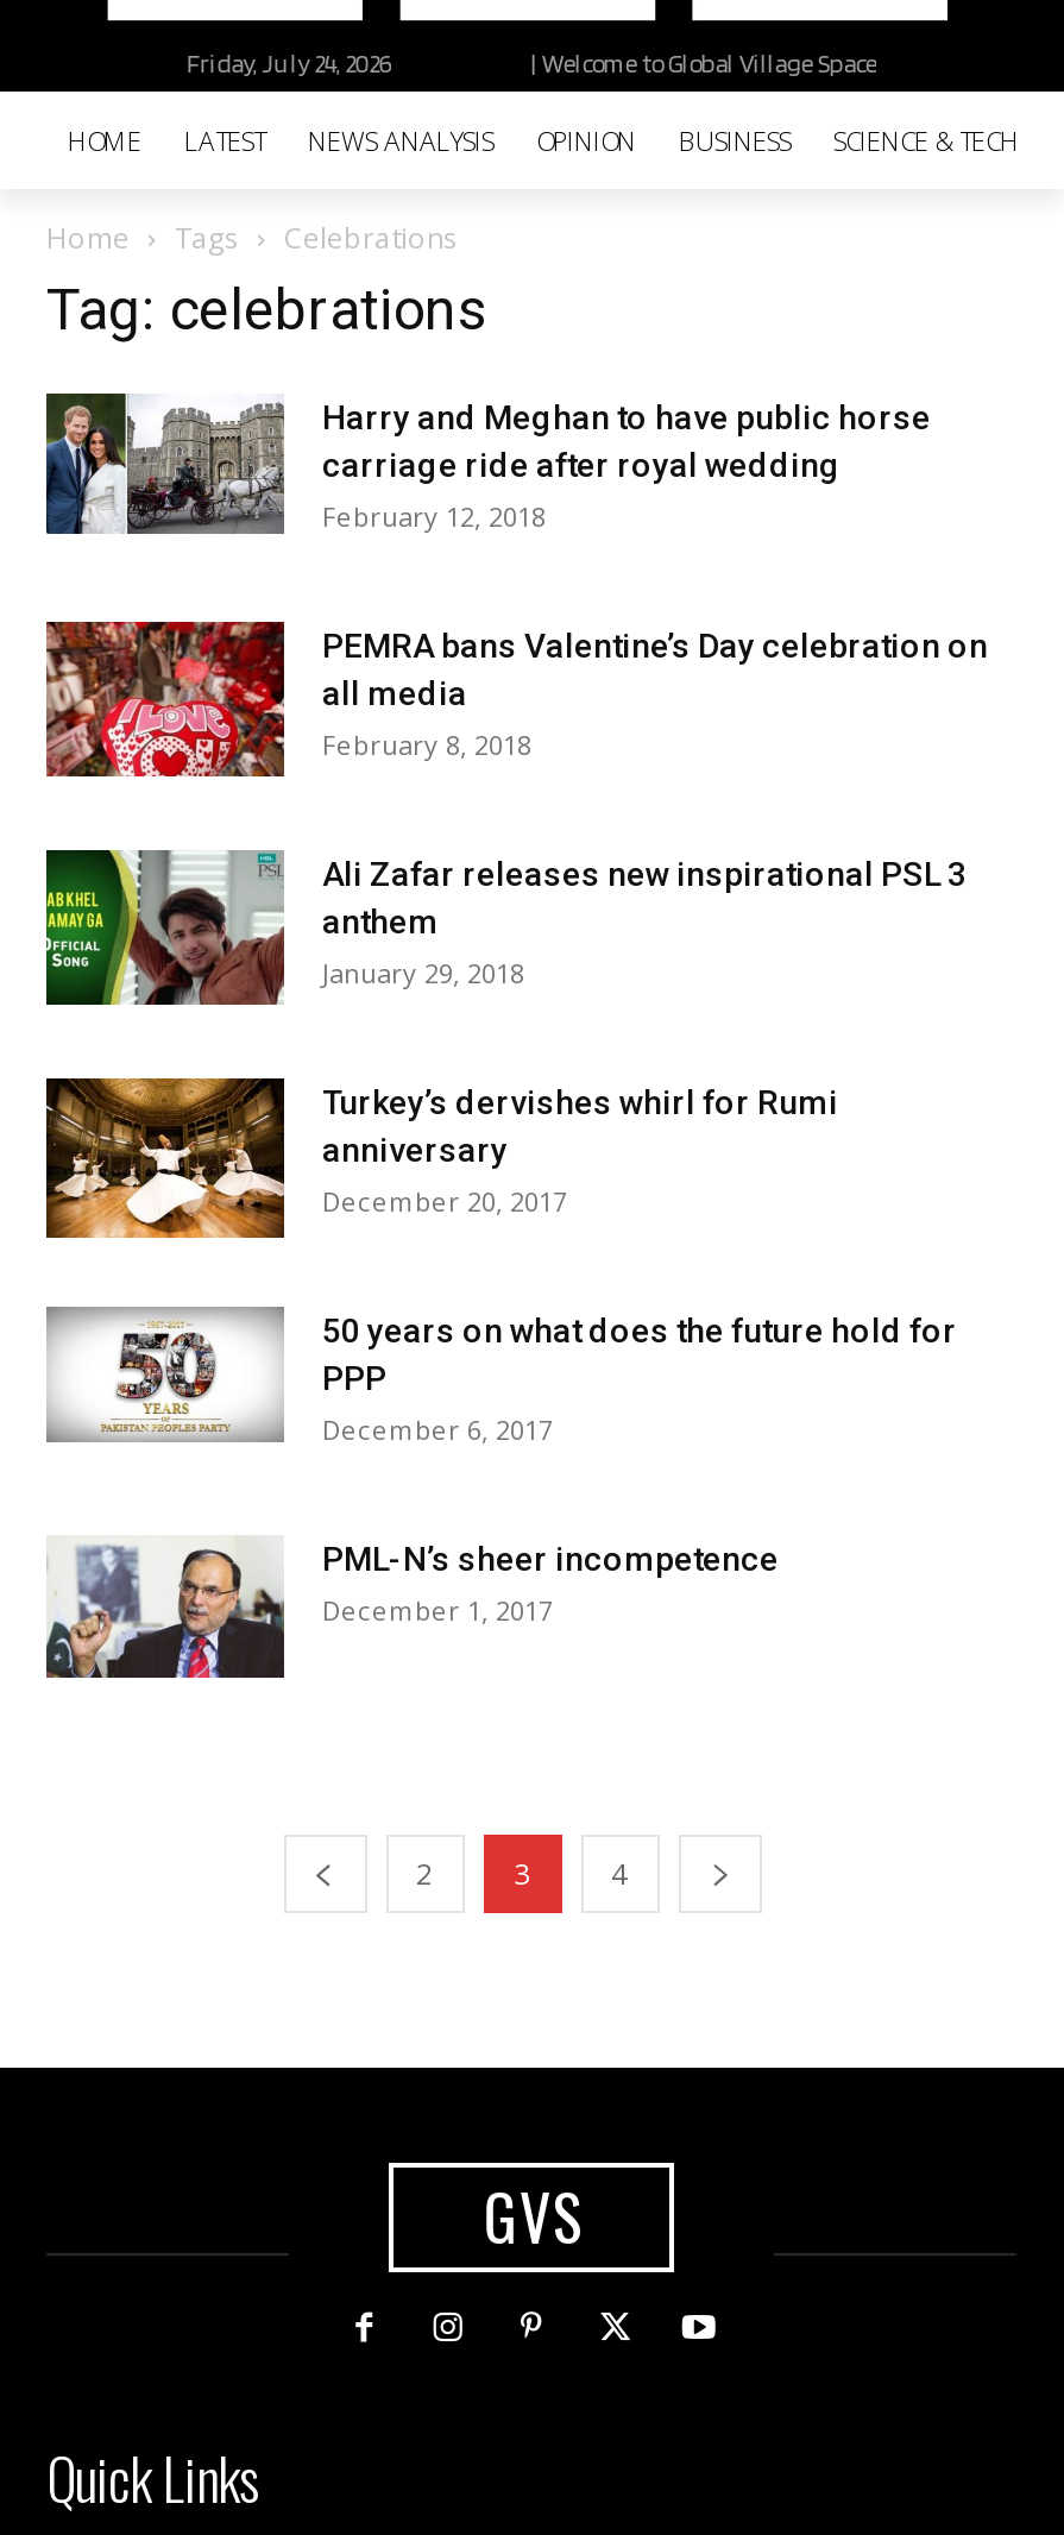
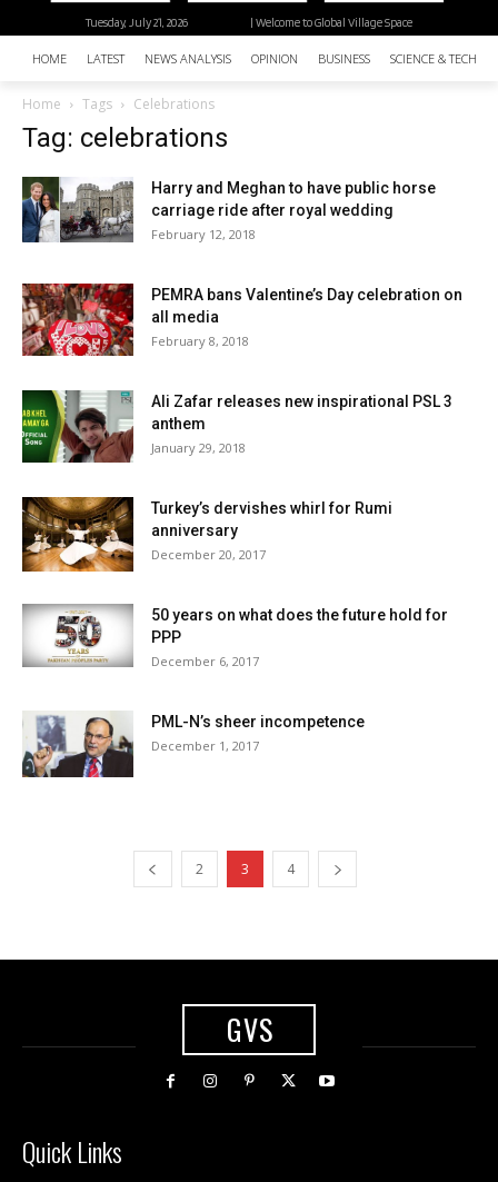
- Friday, July 24, 2026
+ Tuesday, July 21, 2026
